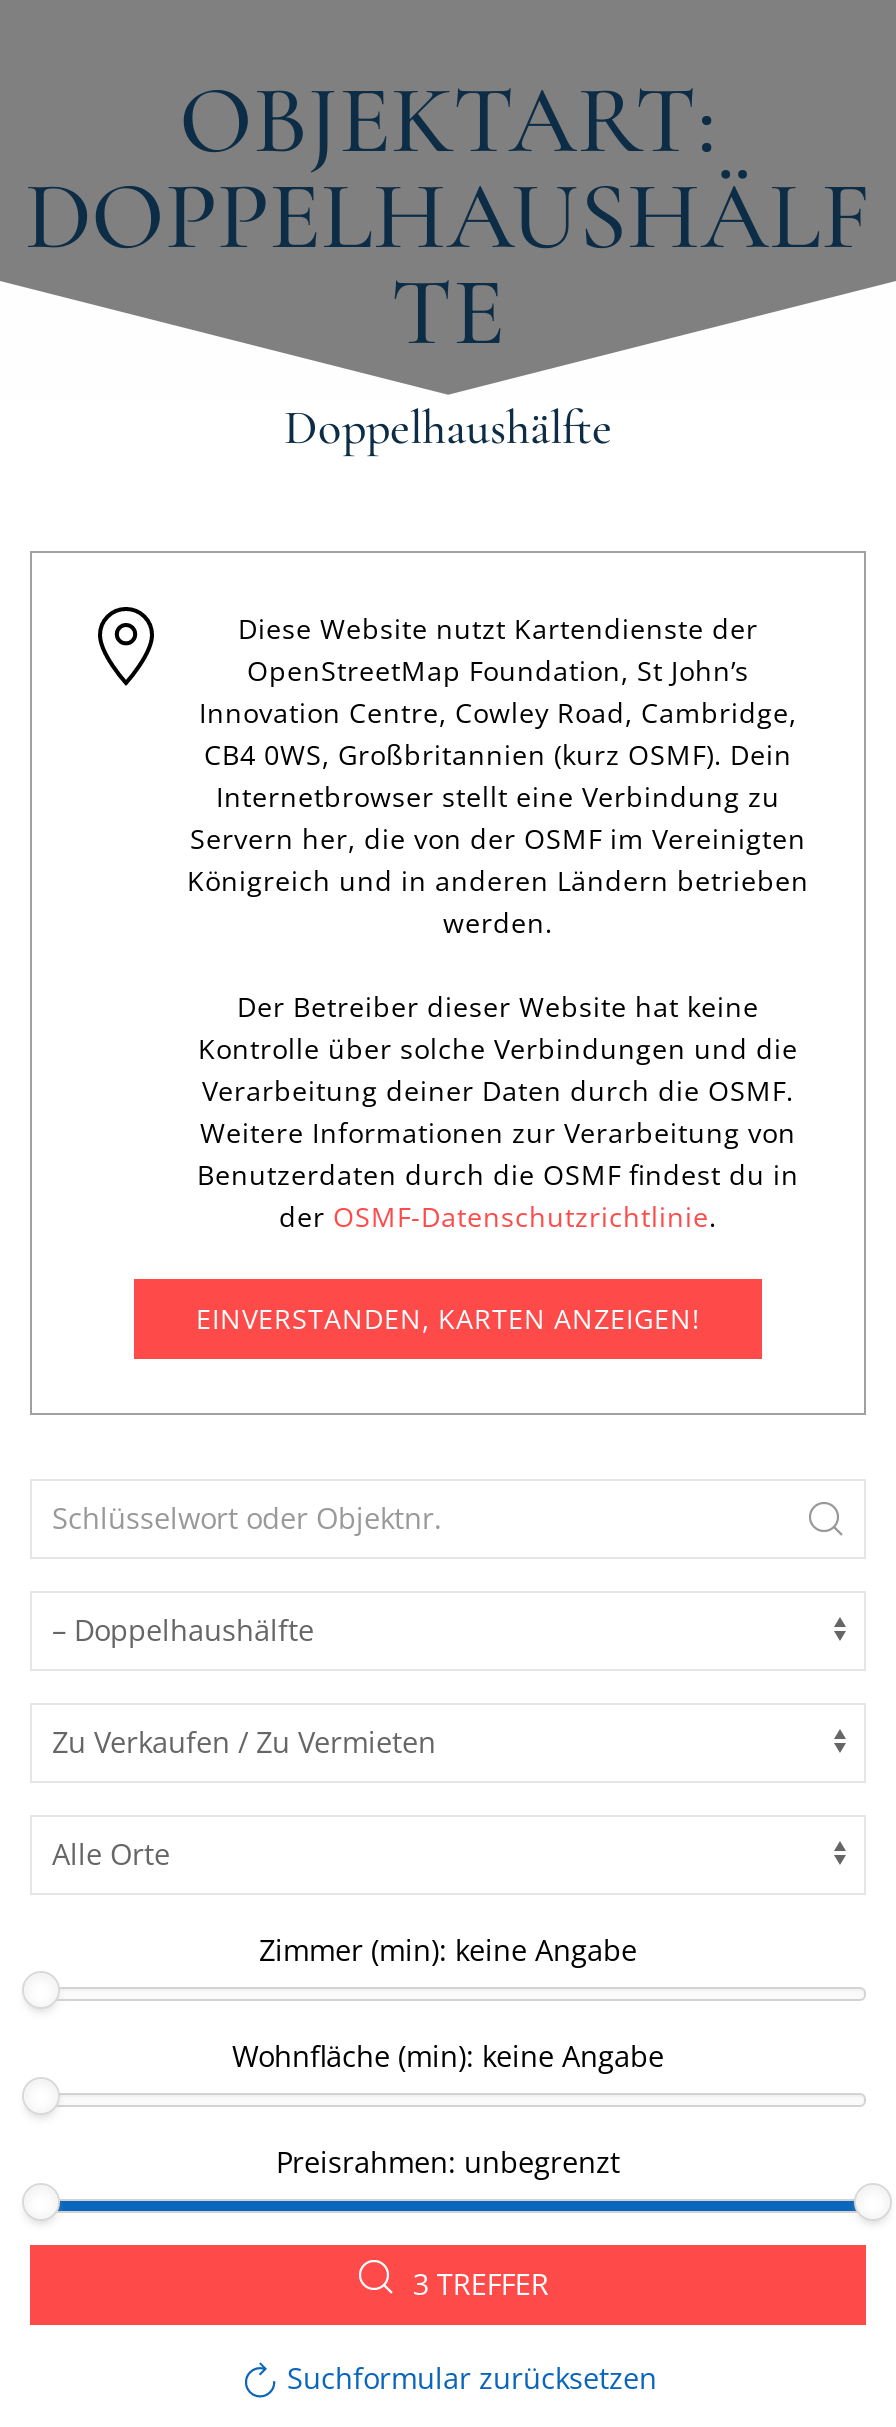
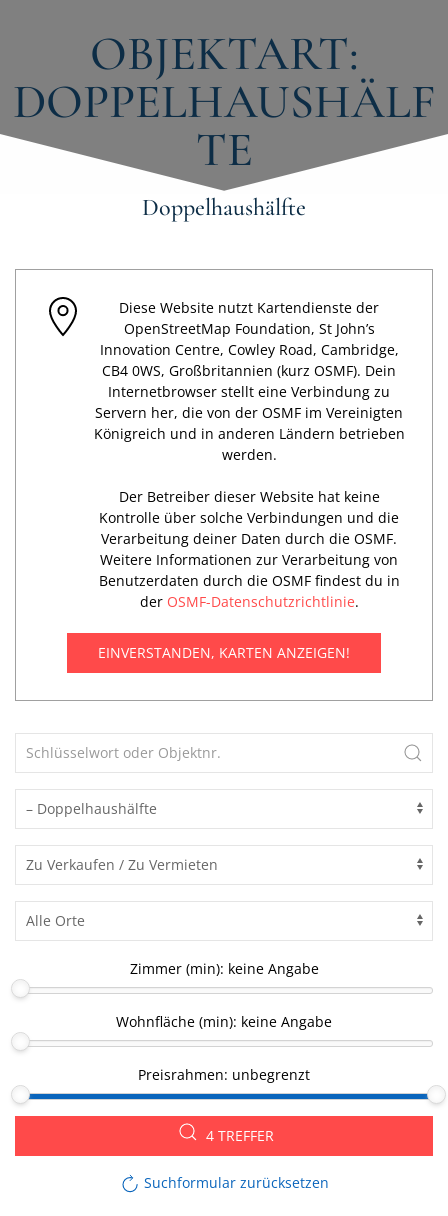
- 3 TREFFER
+ 4 TREFFER
